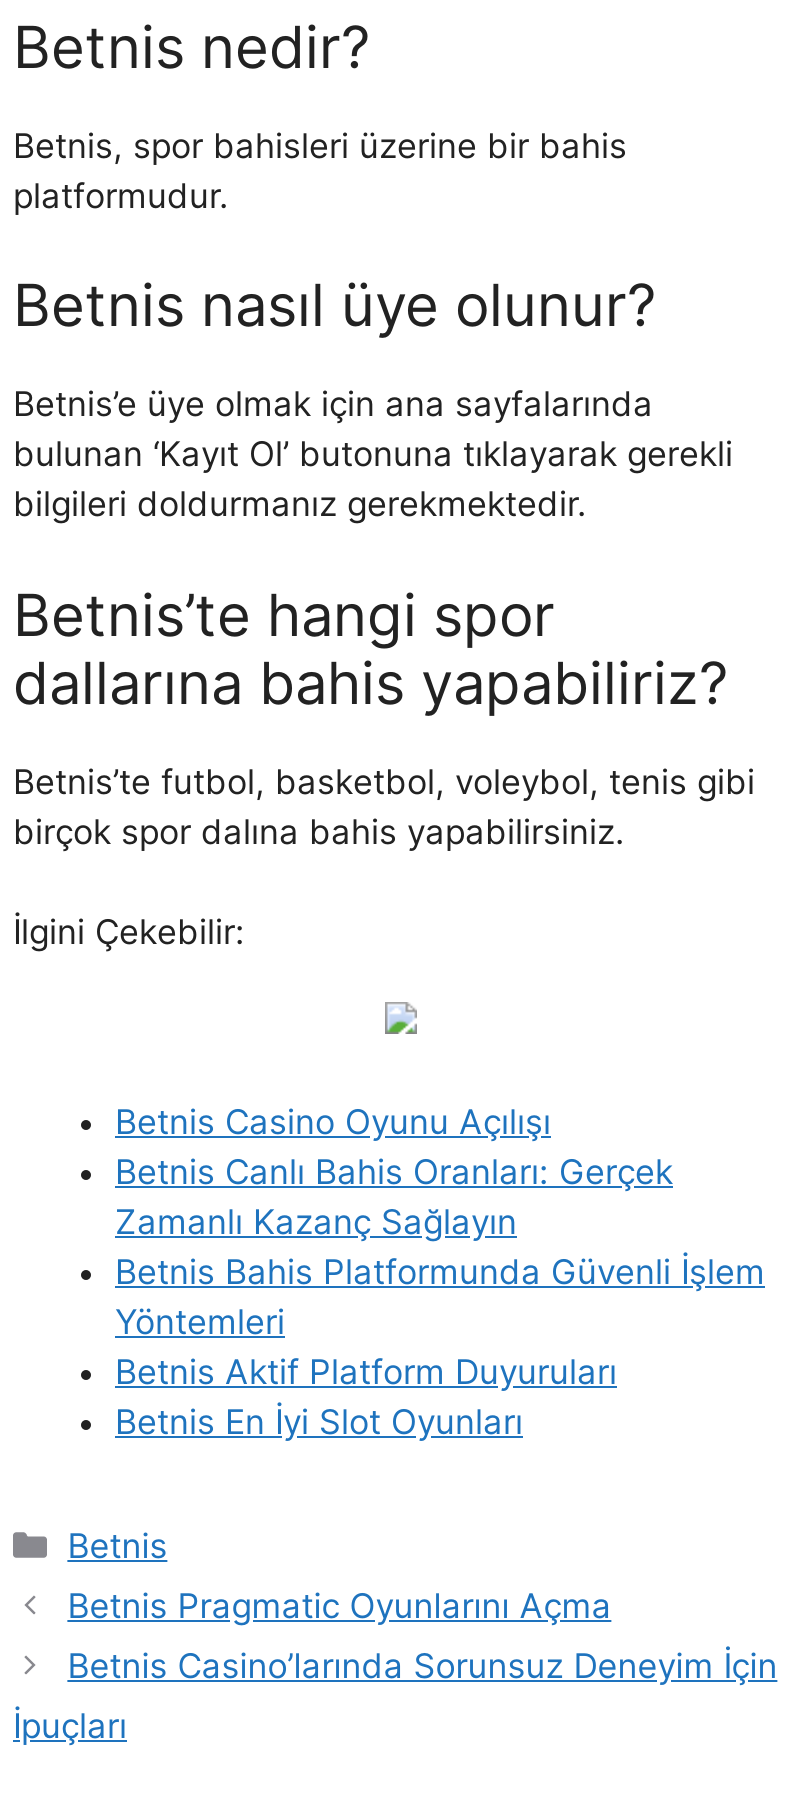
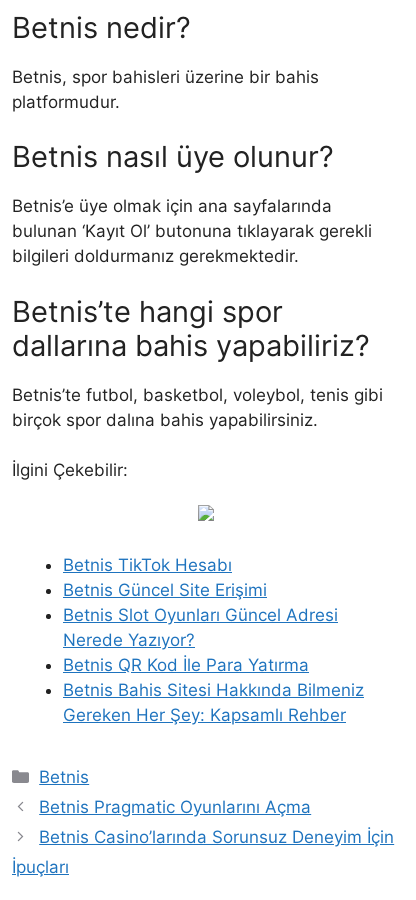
- Betnis Casino Oyunu Açılışı
- Betnis Canlı Bahis Oranları: Gerçek
- Zamanlı Kazanç Sağlayın
- Betnis Bahis Platformunda Güvenli İşlem
- Yöntemleri
- Betnis Aktif Platform Duyuruları
- Betnis En İyi Slot Oyunları
+ Betnis TikTok Hesabı
+ Betnis Güncel Site Erişimi
+ Betnis Slot Oyunları Güncel Adresi
+ Nerede Yazıyor?
+ Betnis QR Kod İle Para Yatırma
+ Betnis Bahis Sitesi Hakkında Bilmeniz
+ Gereken Her Şey: Kapsamlı Rehber
